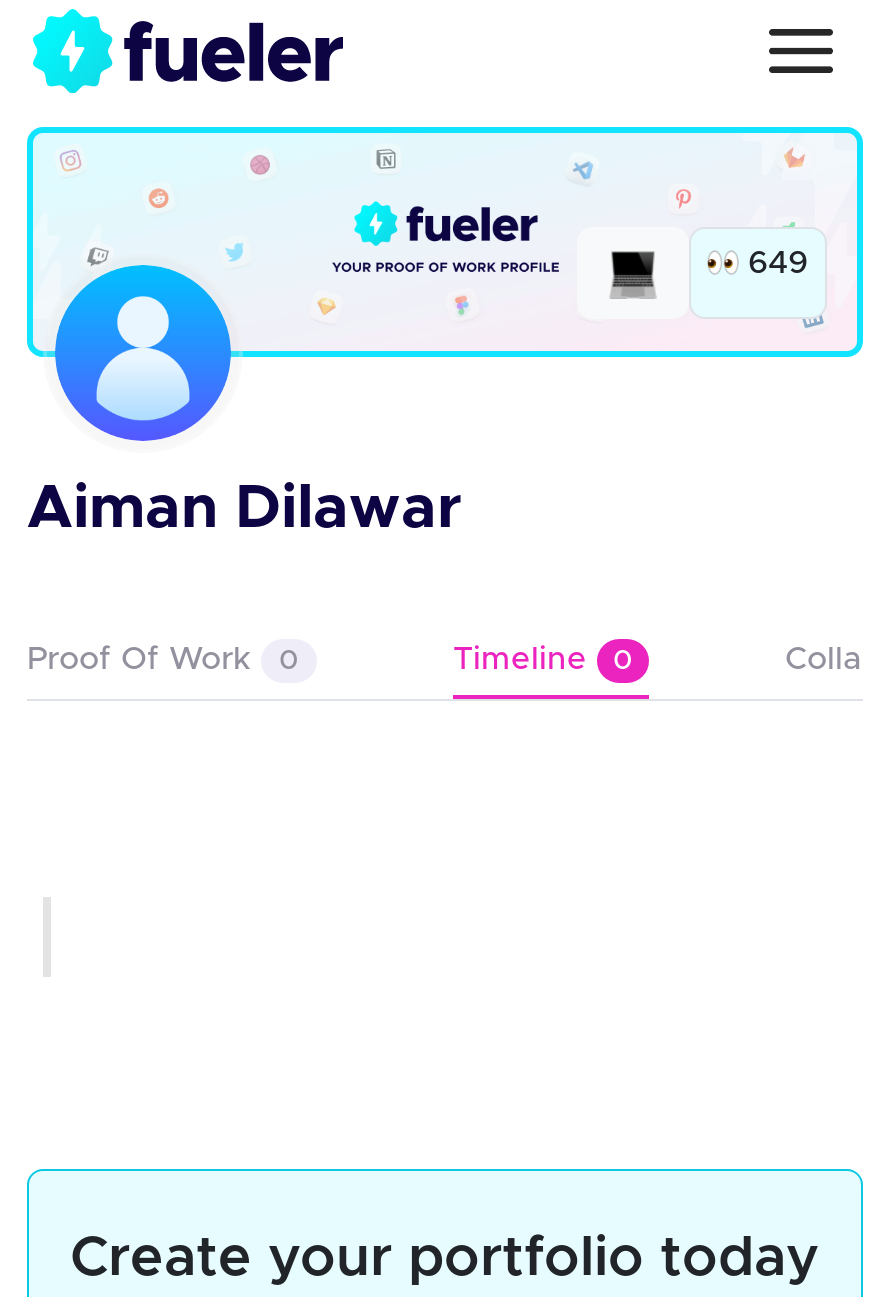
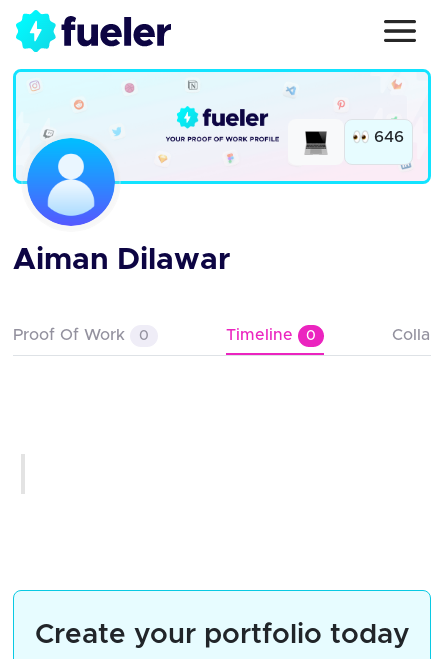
- 649
+ 646
